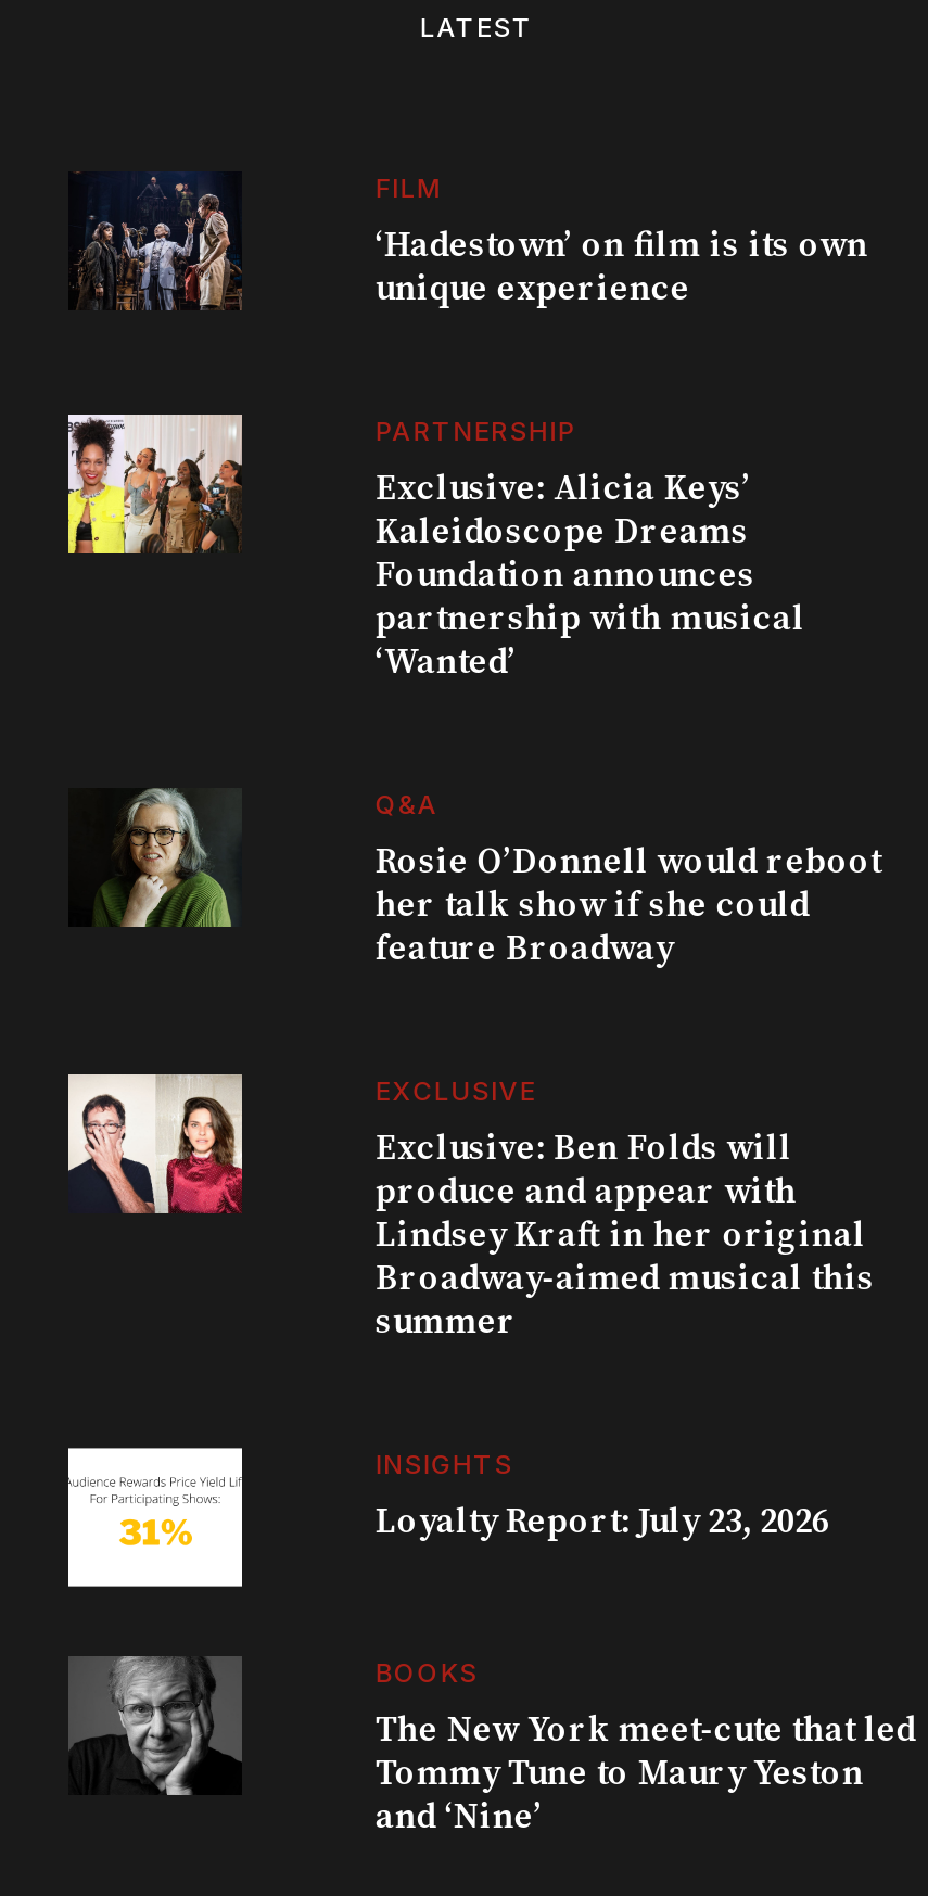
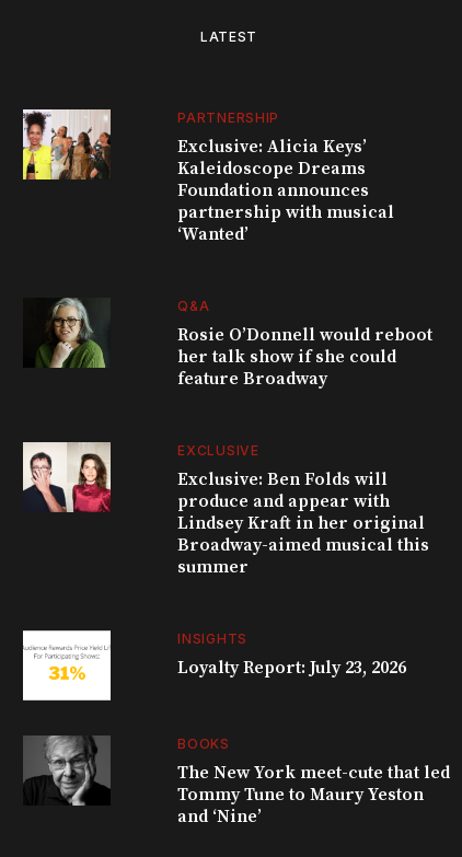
- [image]

- FILM
- ‘Hadestown’ on film is its own
- unique experience
